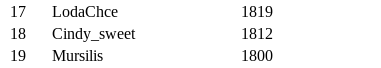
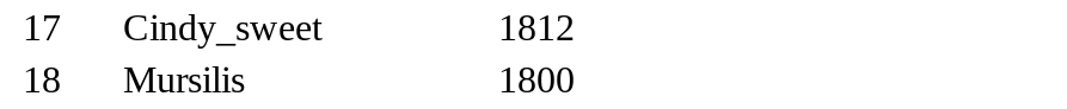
- LodaChce
- 1819
- 18

- 19 Mursilis
+ 18 Mursilis
